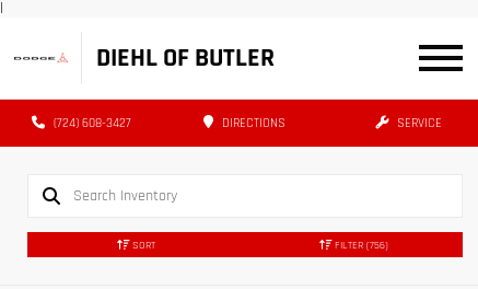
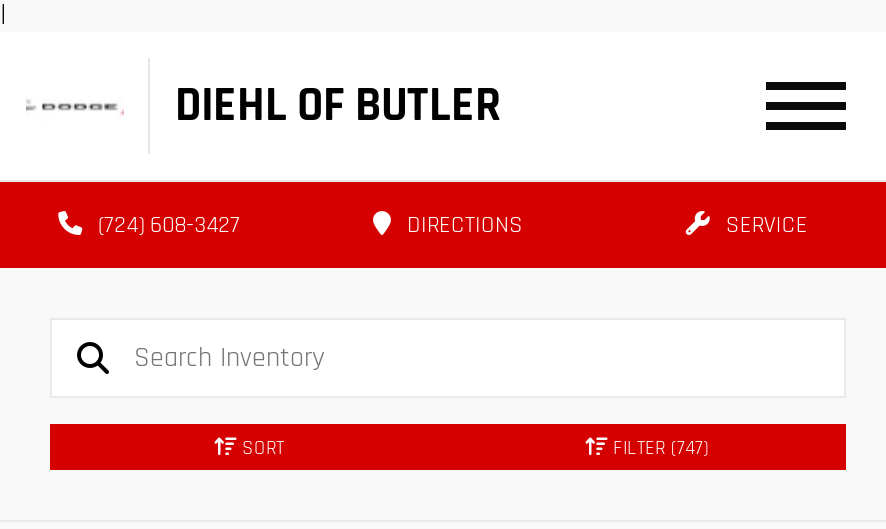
- FILTER (756)
+ FILTER (747)
